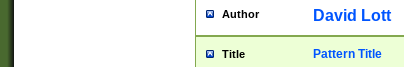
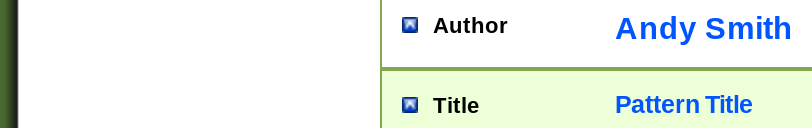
- David Lott
+ Andy Smith
